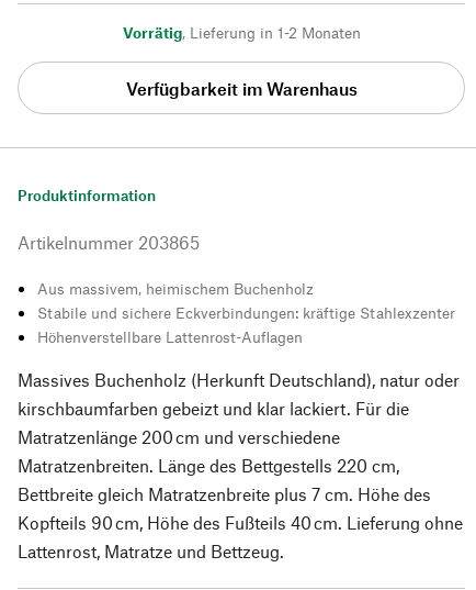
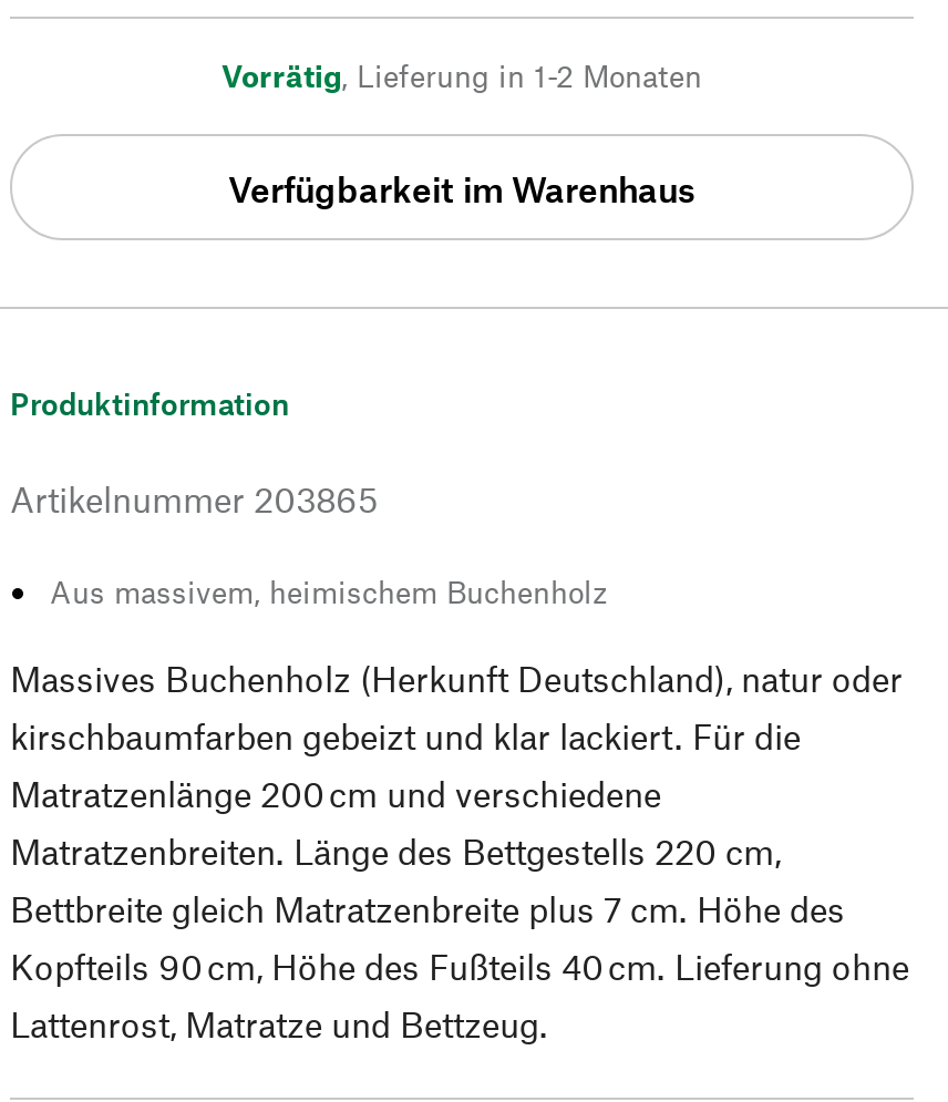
- Stabile und sichere Eckverbindungen: kräftige Stahlexzenter
- Höhenverstellbare Lattenrost-Auflagen
